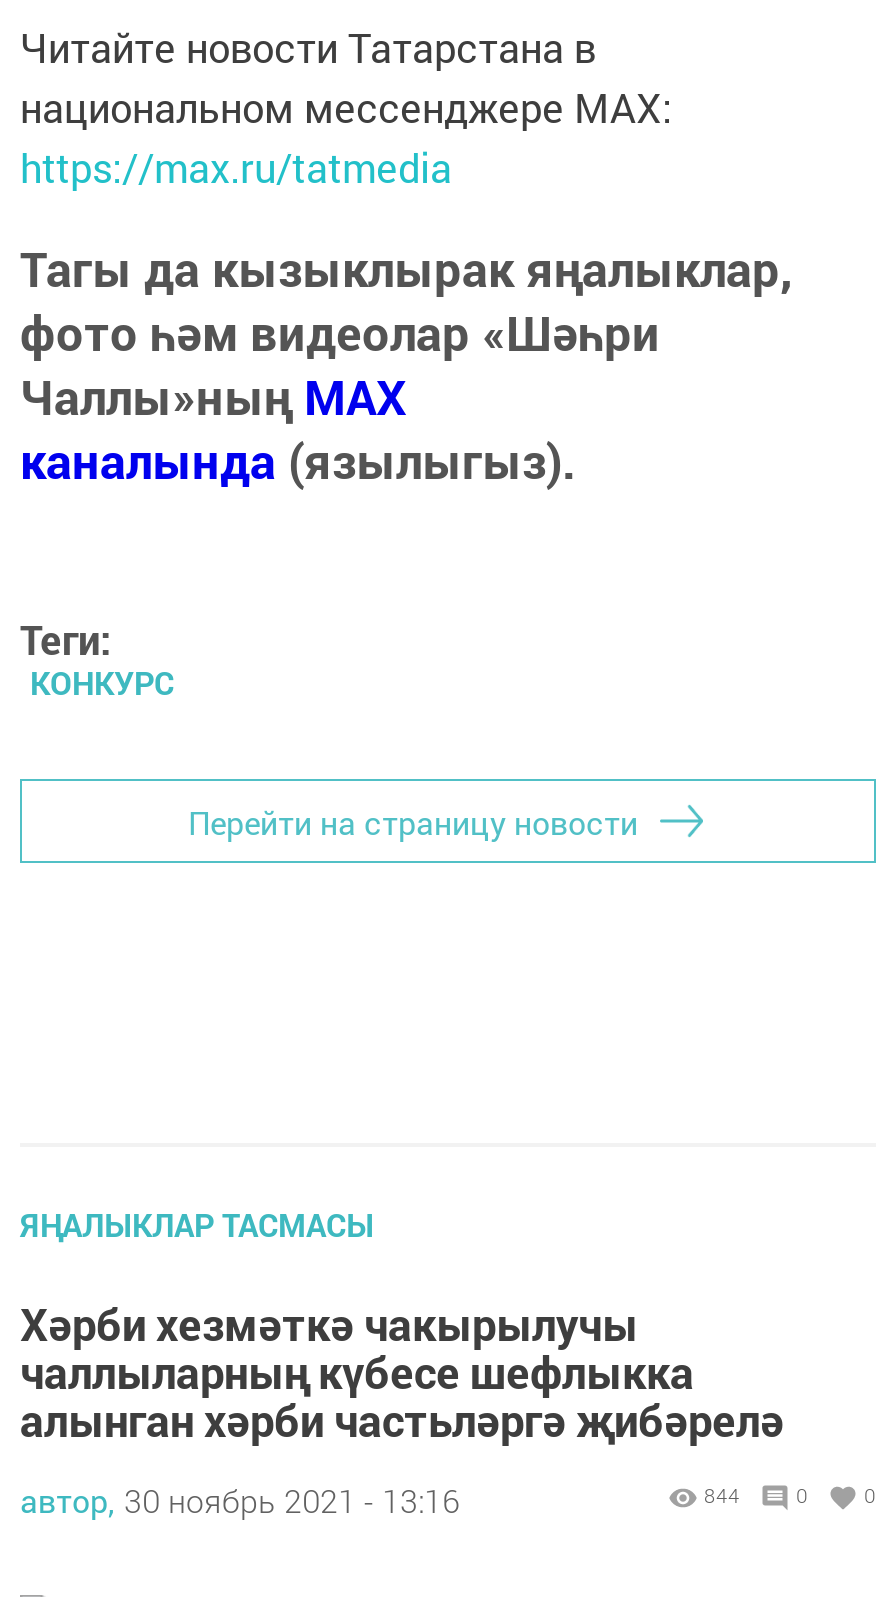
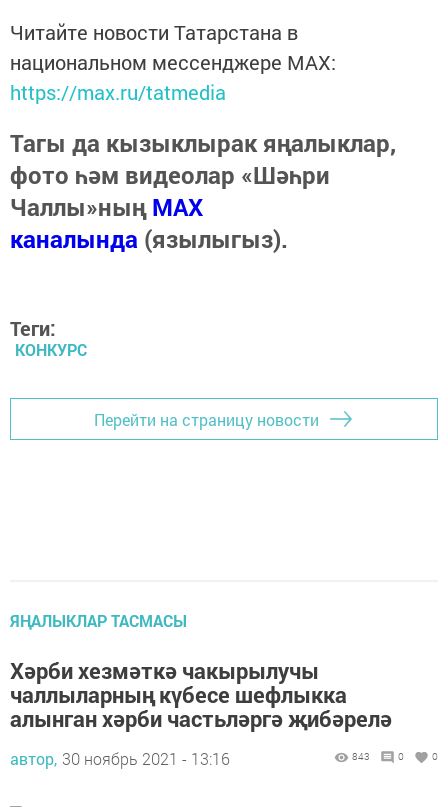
- 844
+ 843
